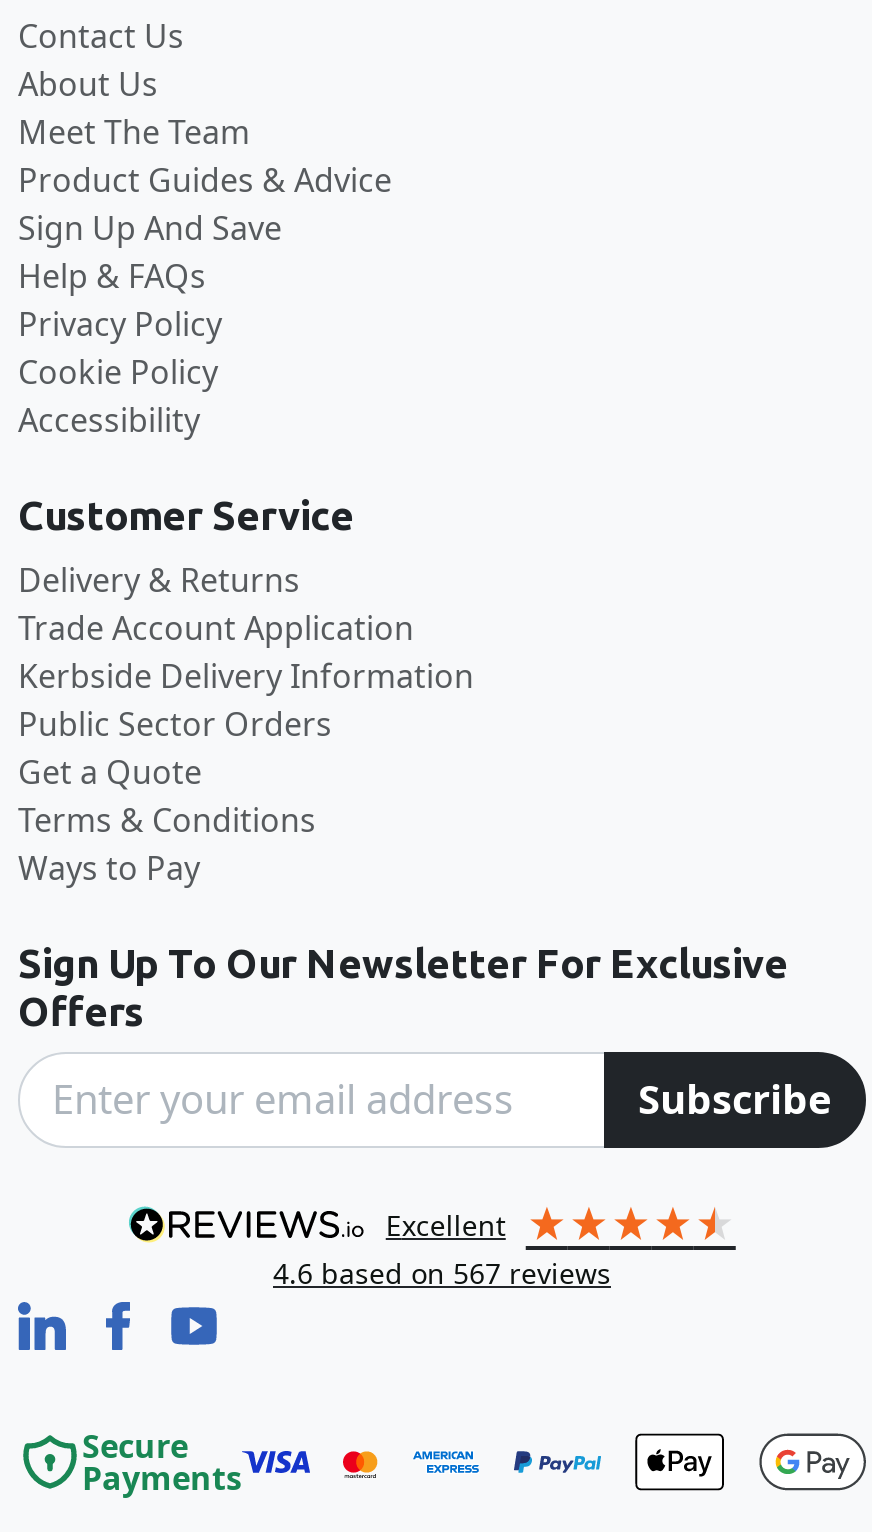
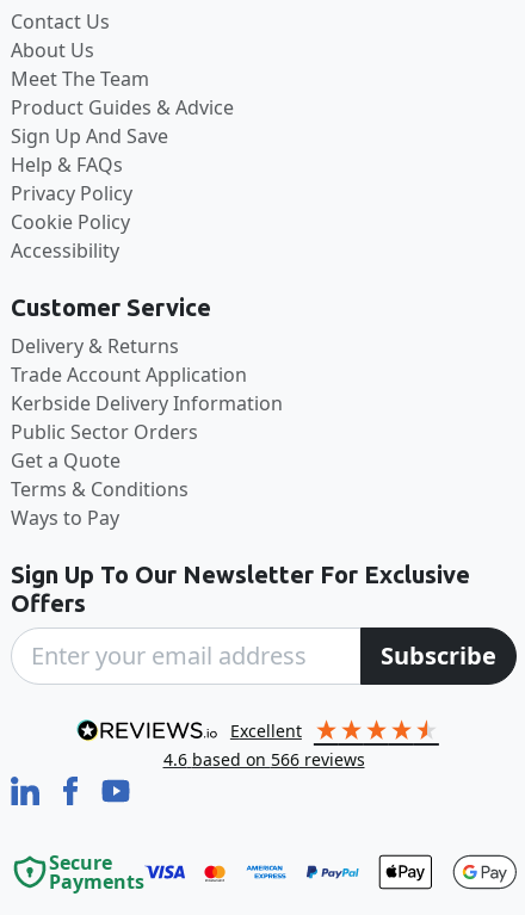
- 4.6 based on 567 reviews
+ 4.6 based on 566 reviews
